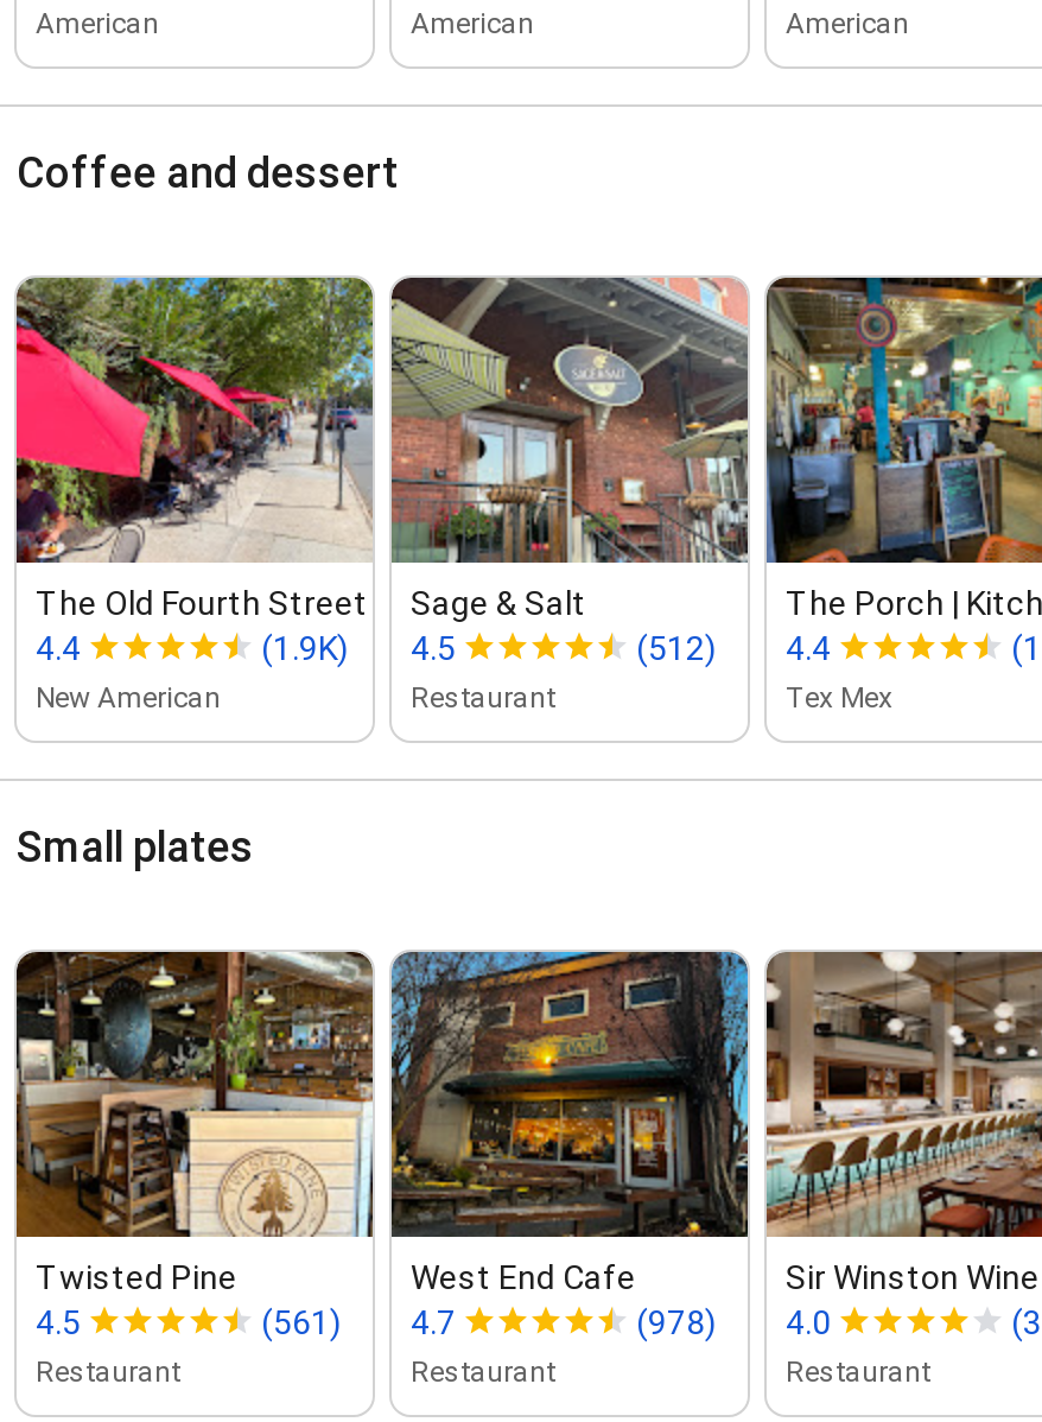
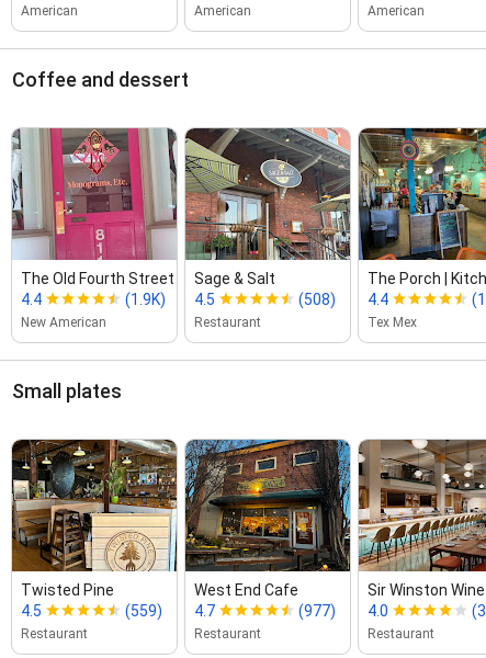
- [image]
+ [image]

- (512) 4.4
+ (508) 4.4

- (561) 4.7
+ (559) 4.7

- (978) 4.0
+ (977) 4.0
